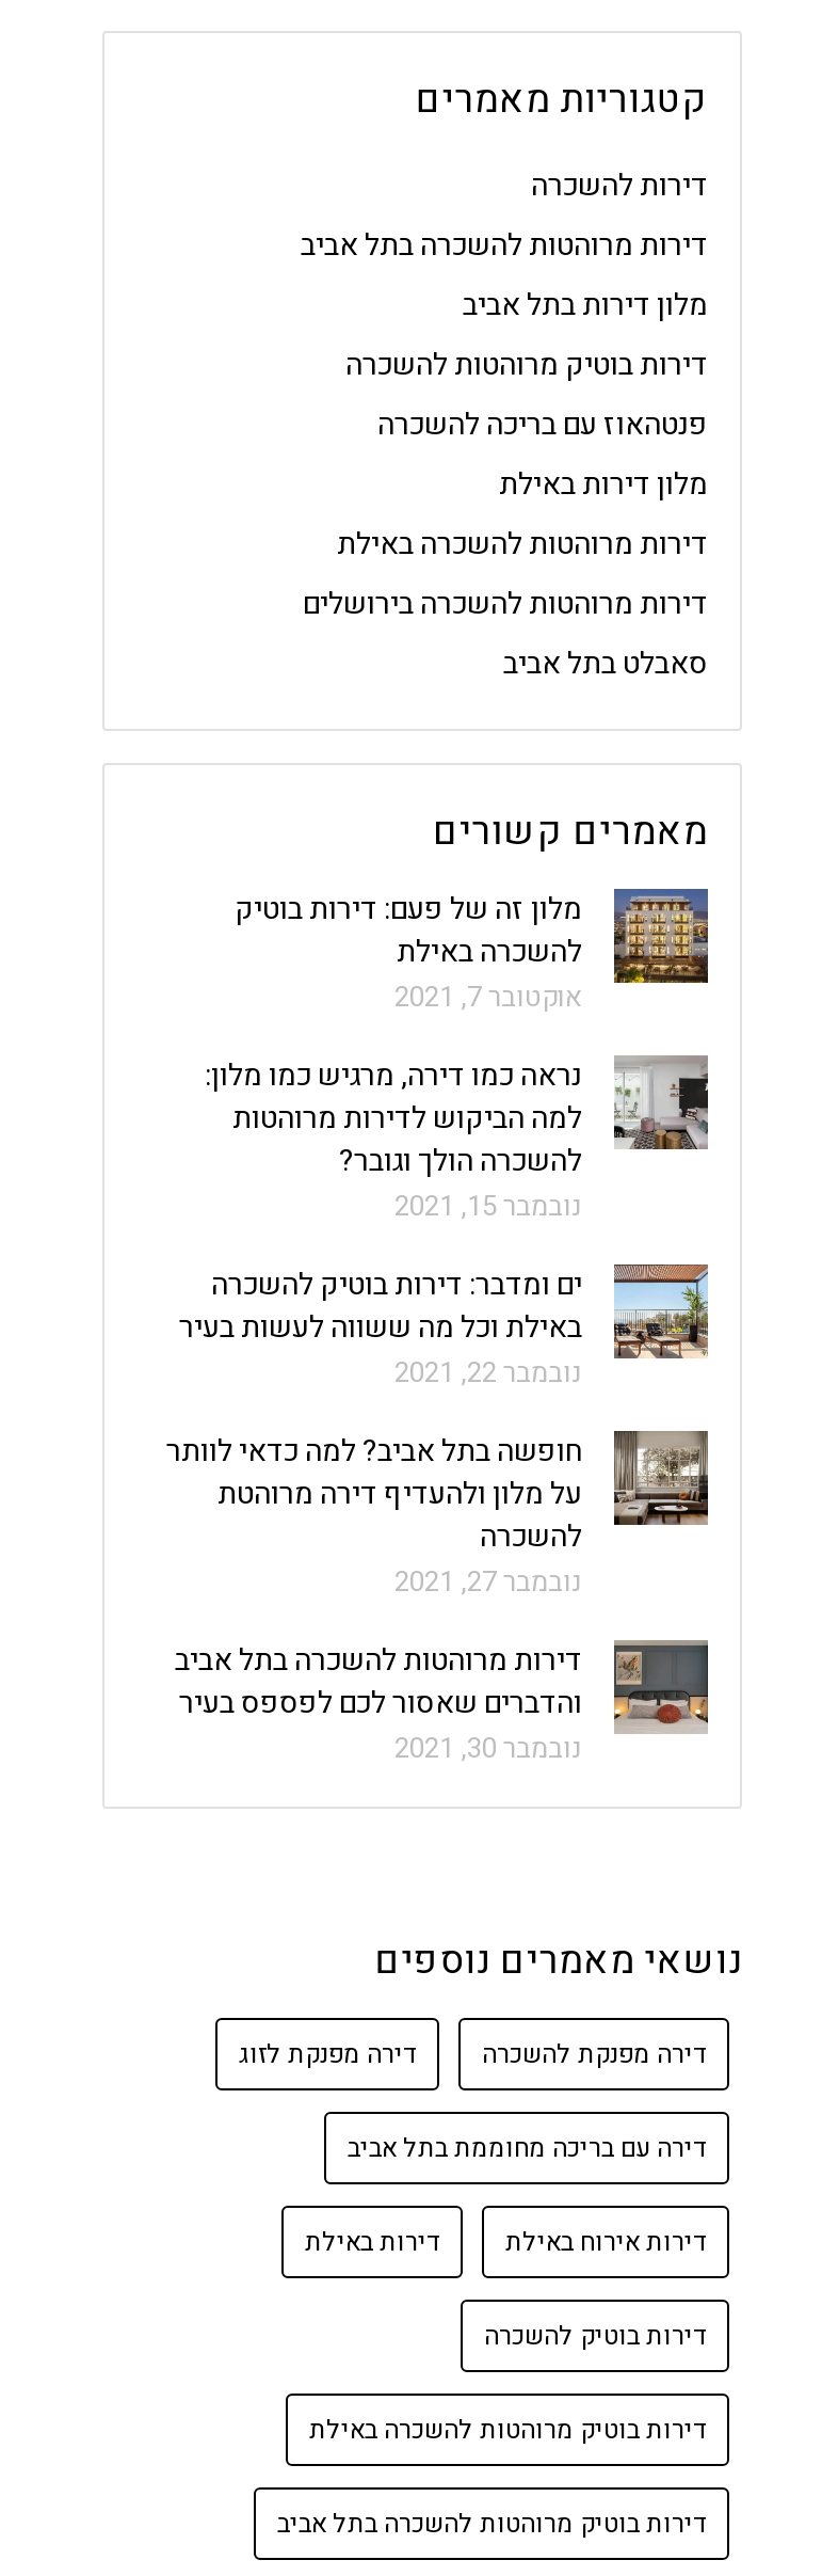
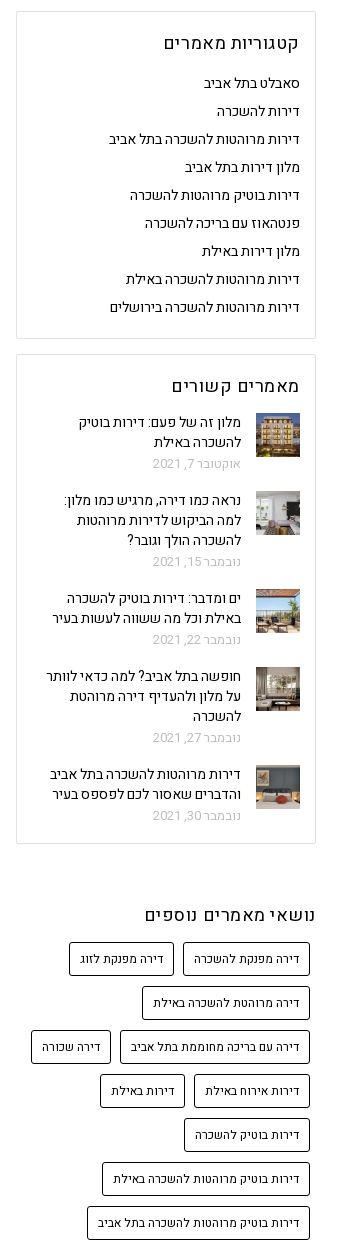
moved up: סאבלט בתל אביב

+ דירה מרוהטת להשכרה באילת

+ דירה שכורה
